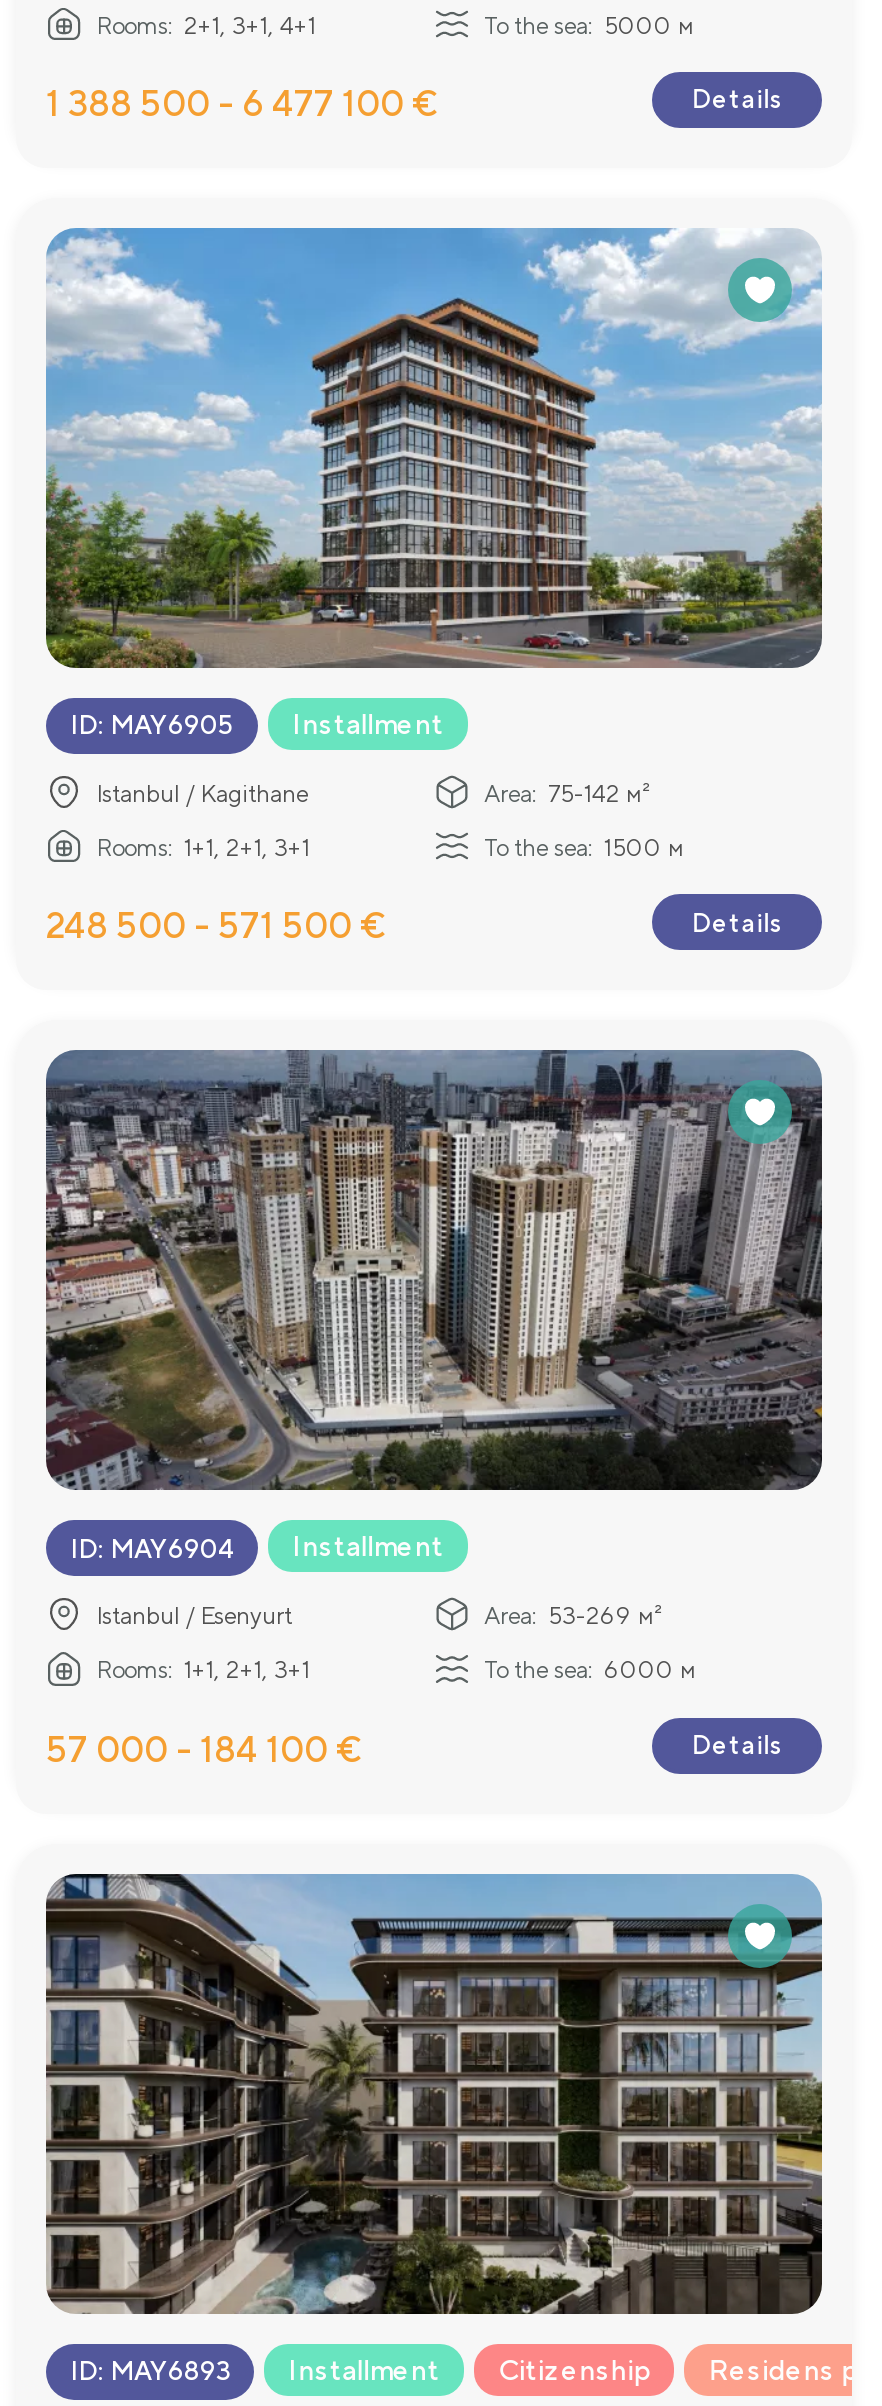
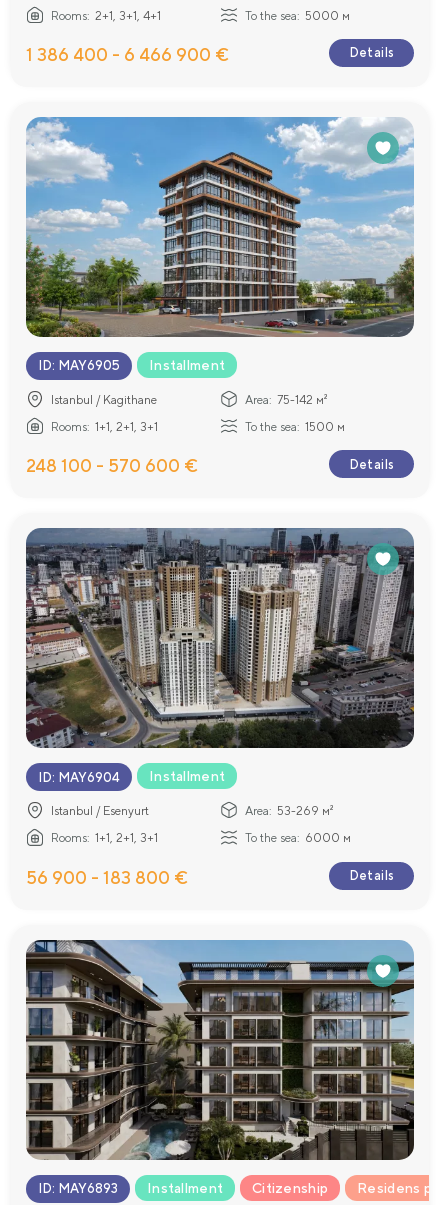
- 1 388 500 - 6 477 100 €
+ 1 386 400 - 6 466 900 €

- 248 500 - 571 500 €
+ 248 100 - 570 600 €

- 57 000 - 184 100 €
+ 56 900 - 183 800 €
